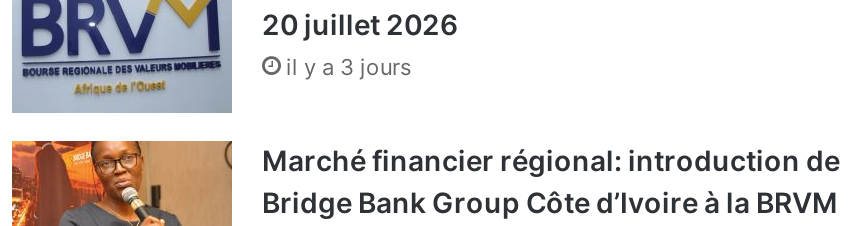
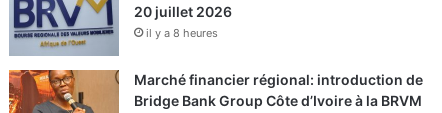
- il y a 3 jours
+ il y a 8 heures
